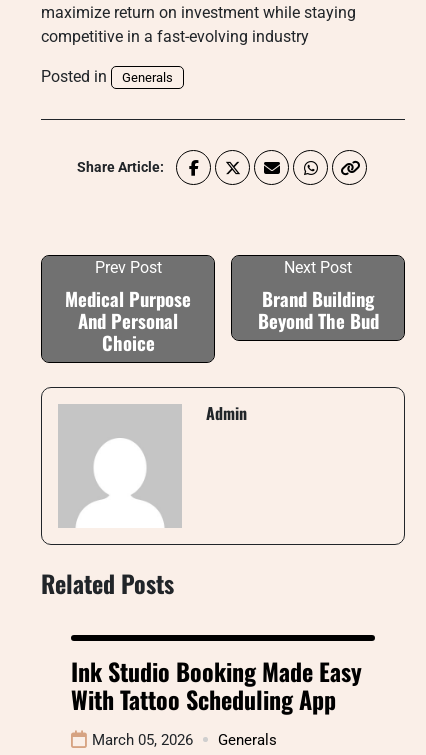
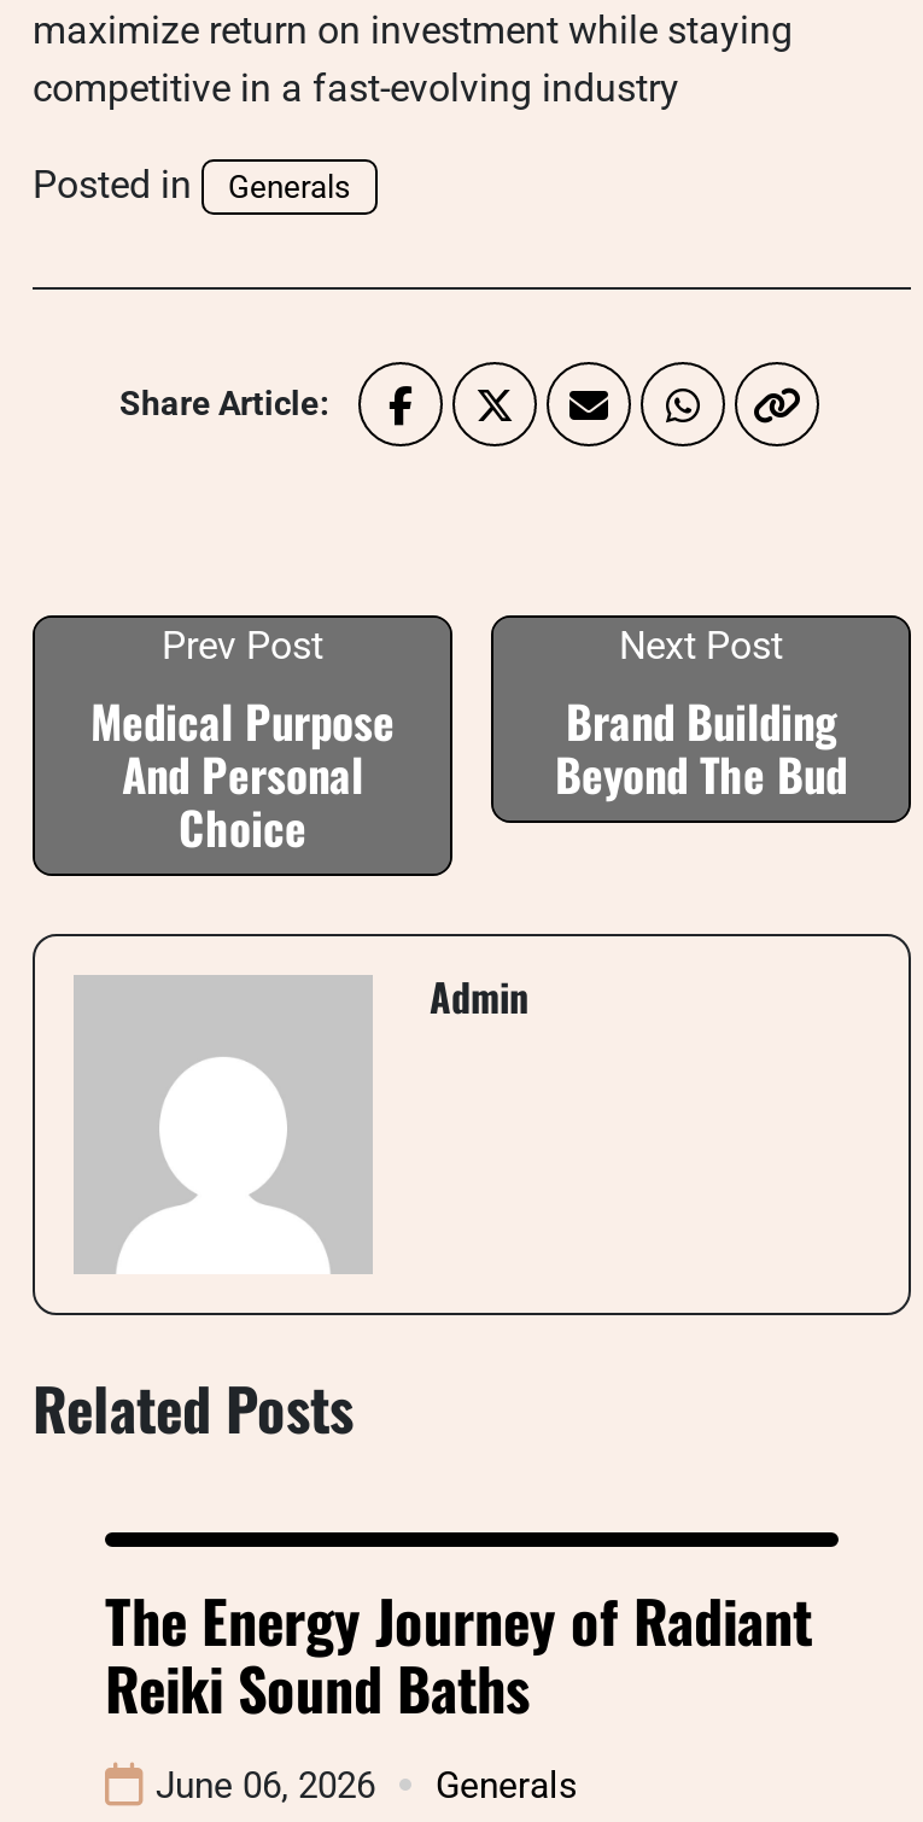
- Ink Studio Booking Made Easy
- With Tattoo Scheduling App
- March 05, 2026
+ The Energy Journey of Radiant
+ Reiki Sound Baths
+ June 06, 2026
